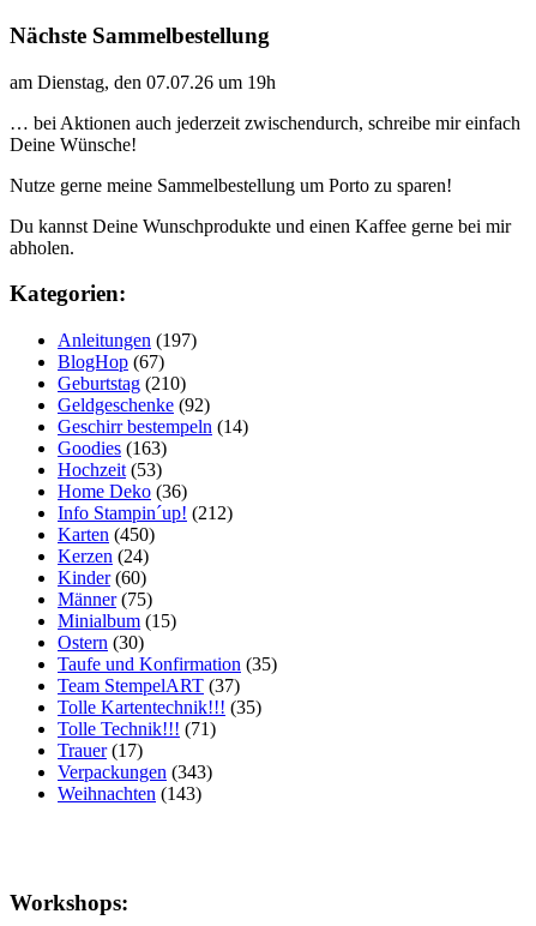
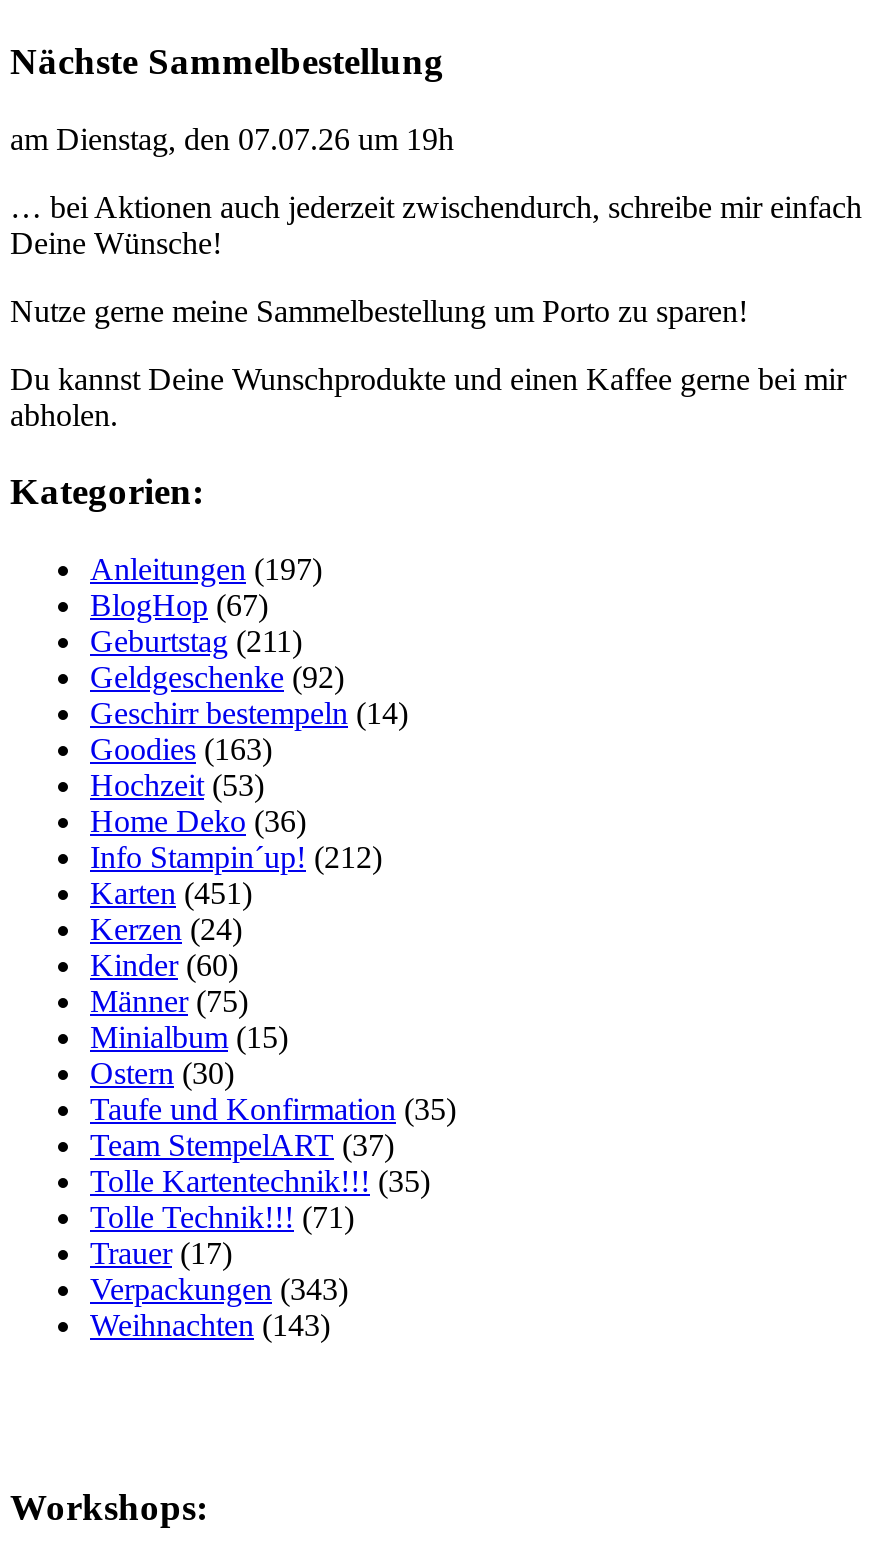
- Geburtstag (210)
+ Geburtstag (211)

- Karten (450)
+ Karten (451)
